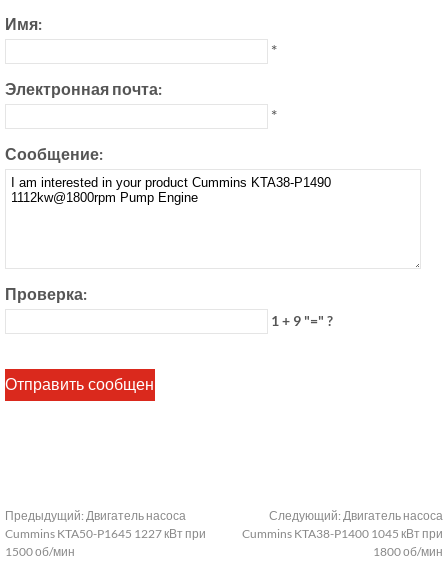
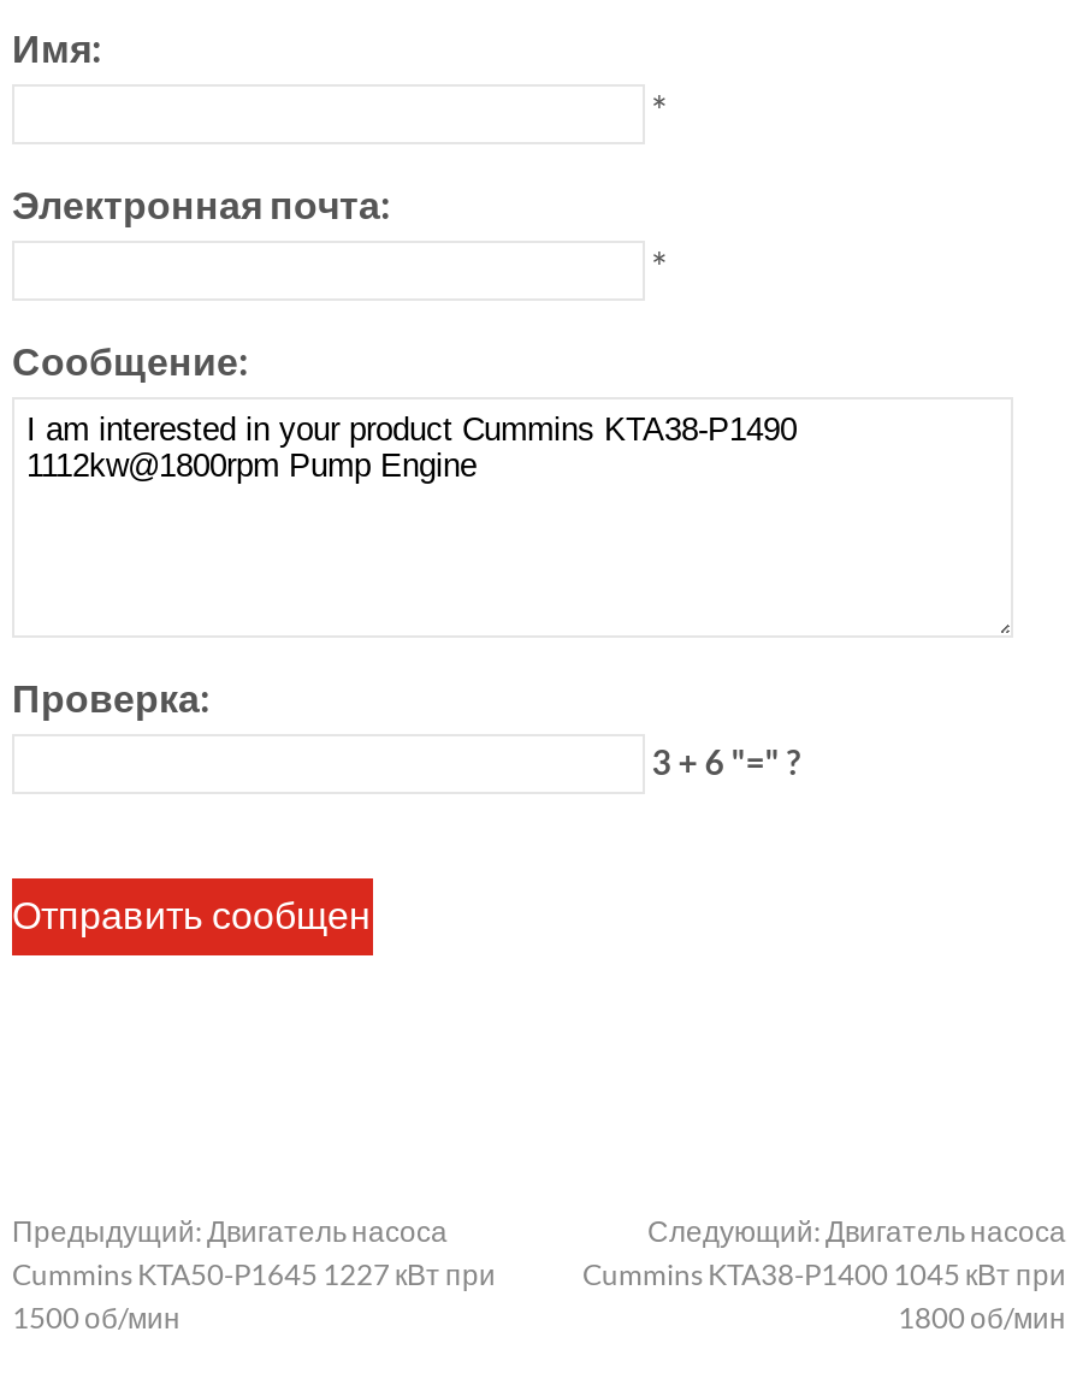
- 1 + 9 "=" ?
+ 3 + 6 "=" ?
